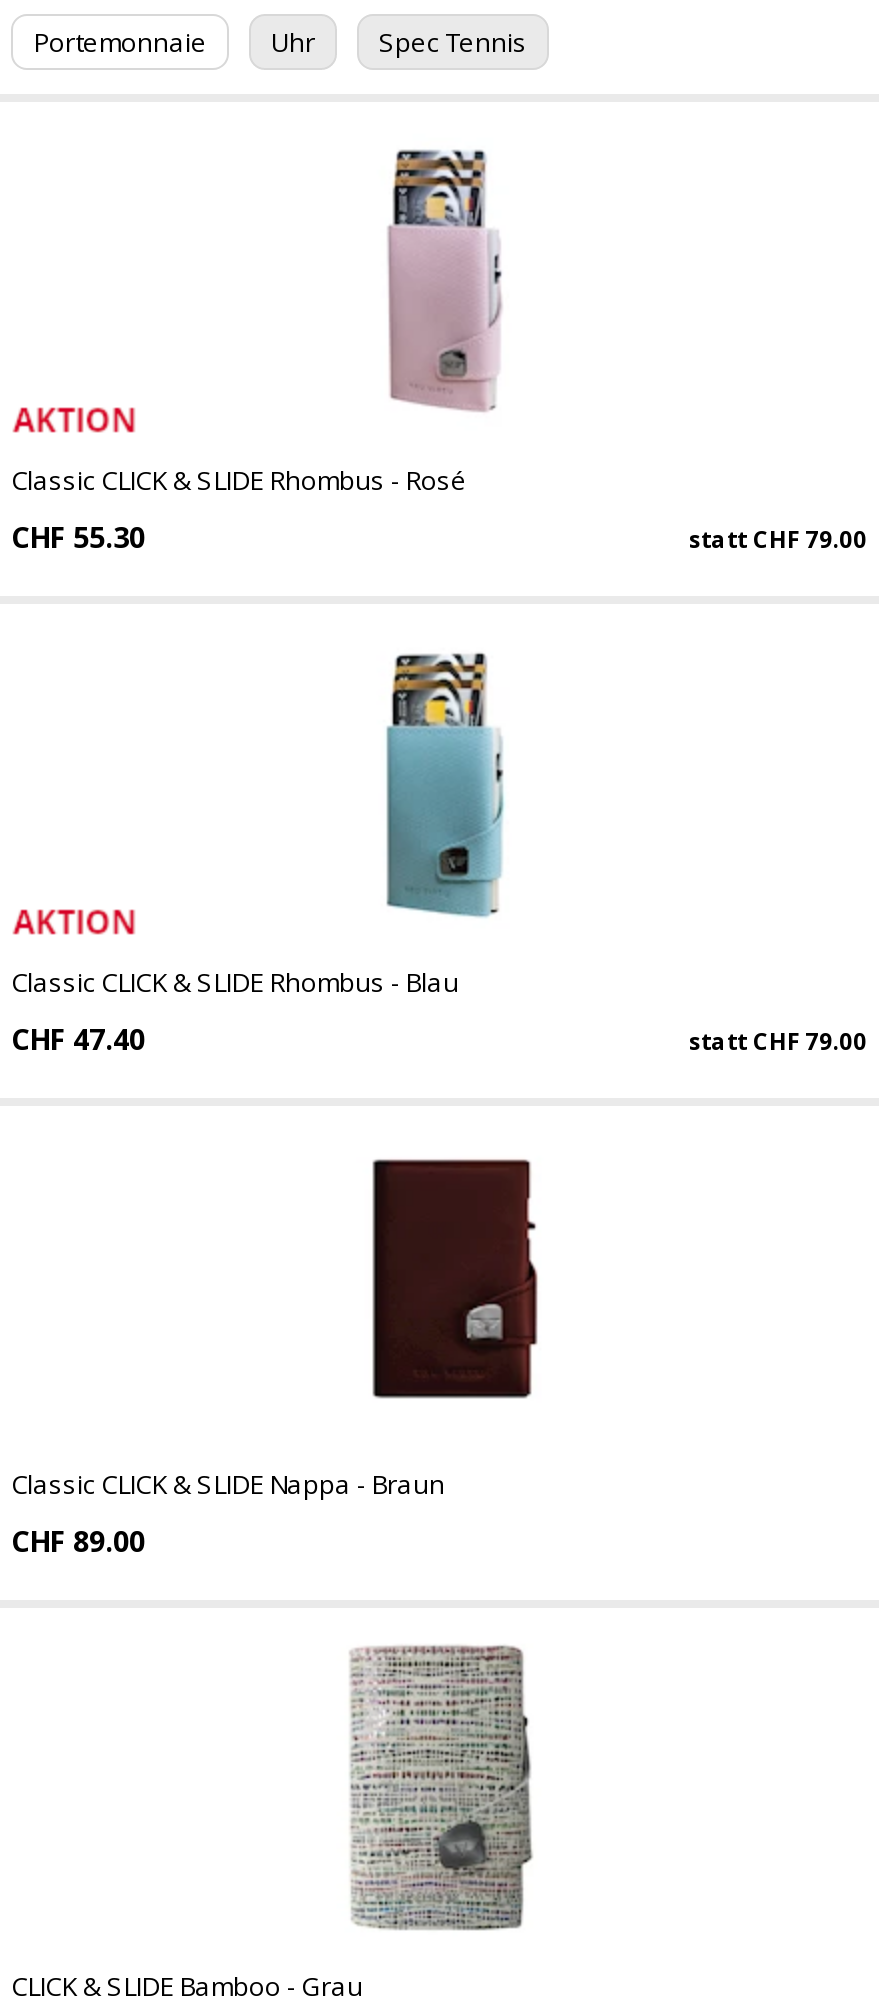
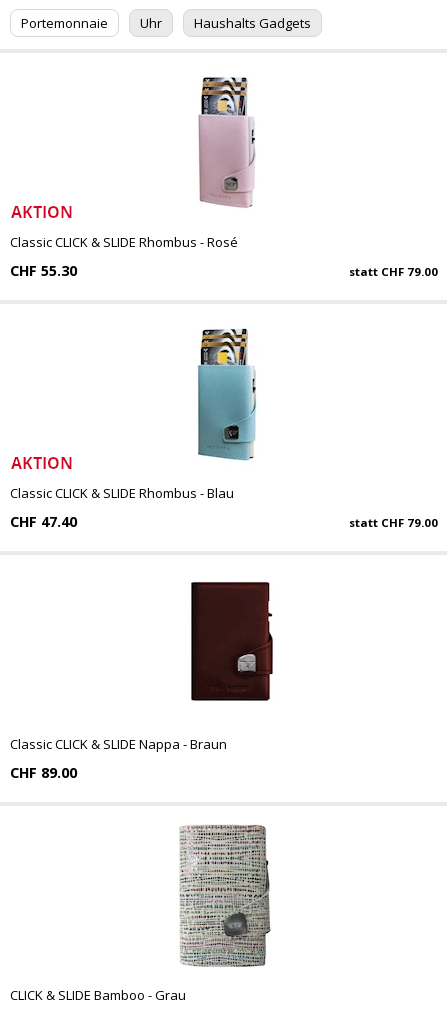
- Spec Tennis
+ Haushalts Gadgets
